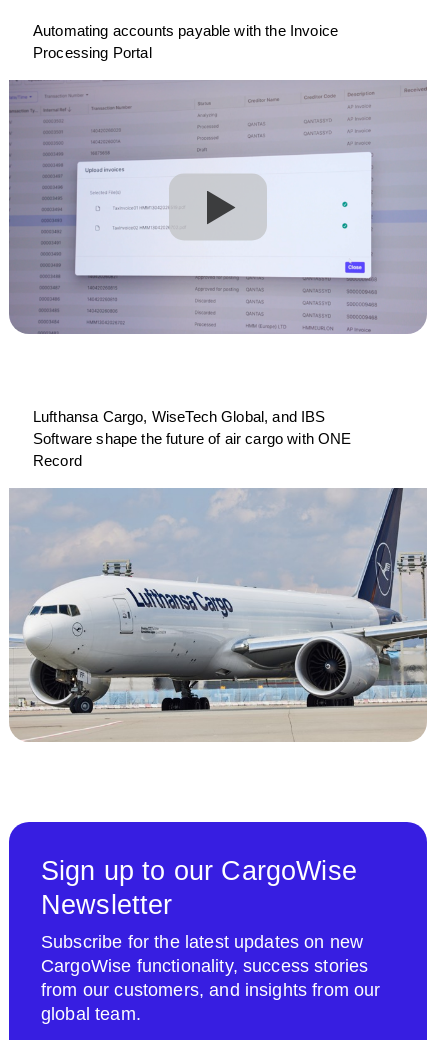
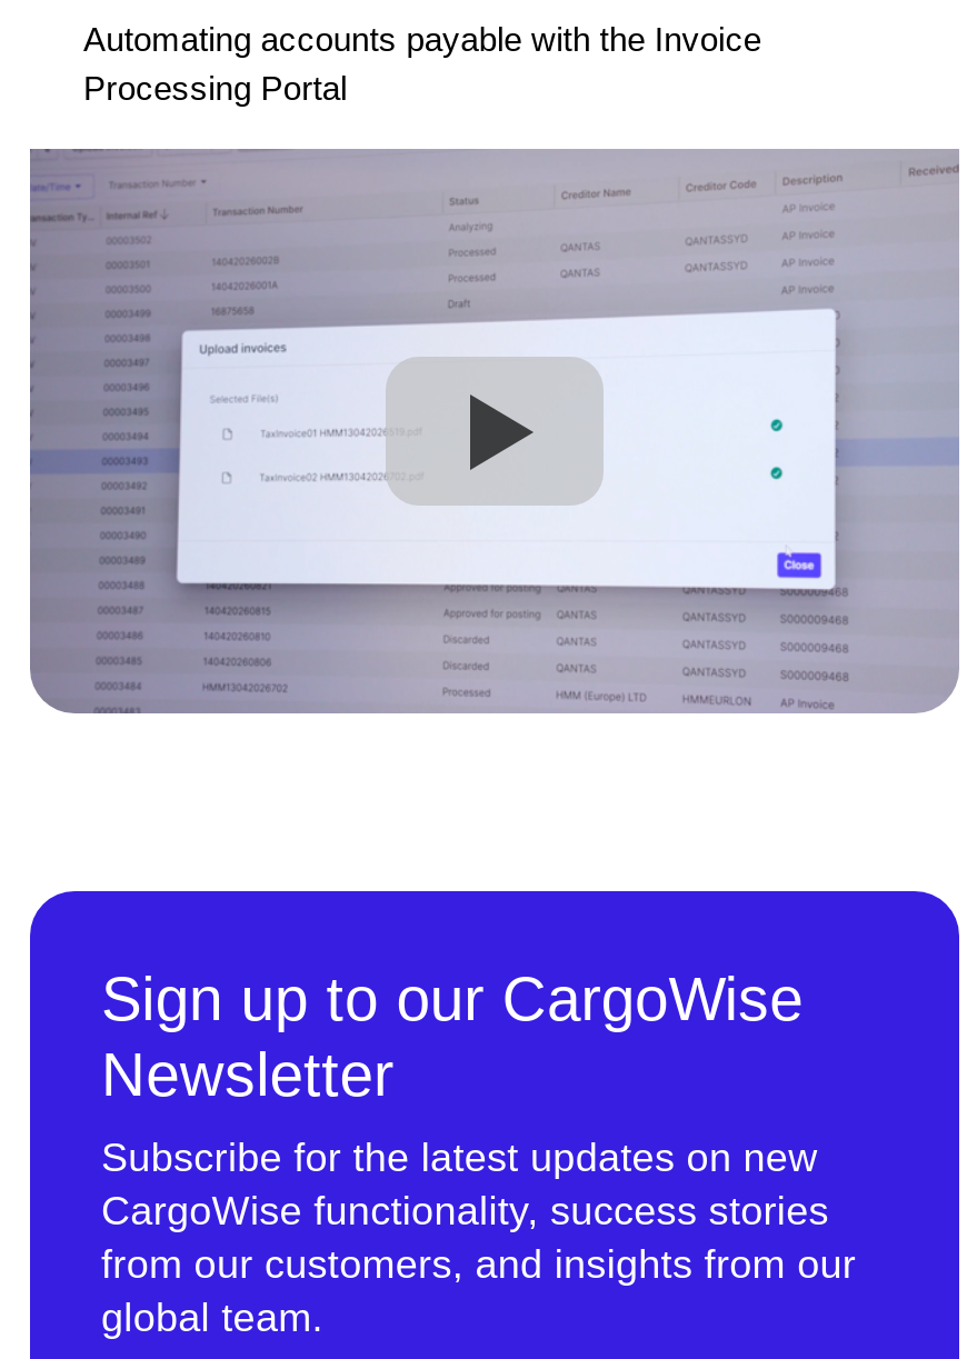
- Lufthansa Cargo, WiseTech Global, and IBS
- Software shape the future of air cargo with ONE
- Record

- [image]
